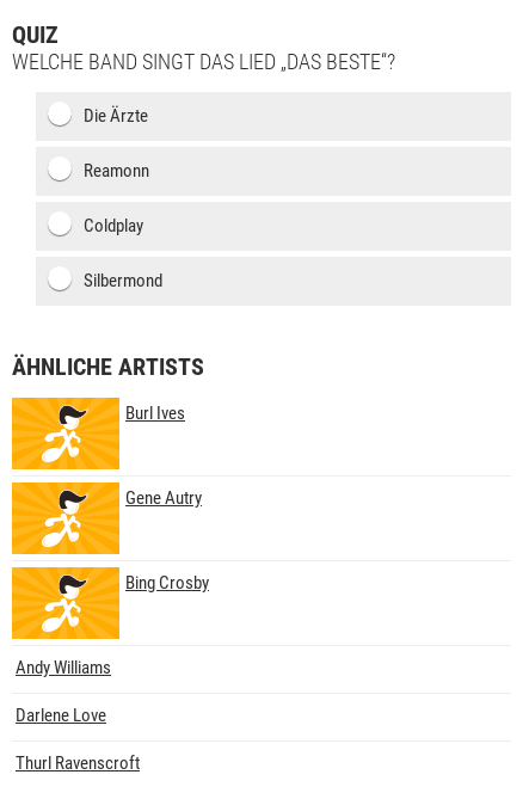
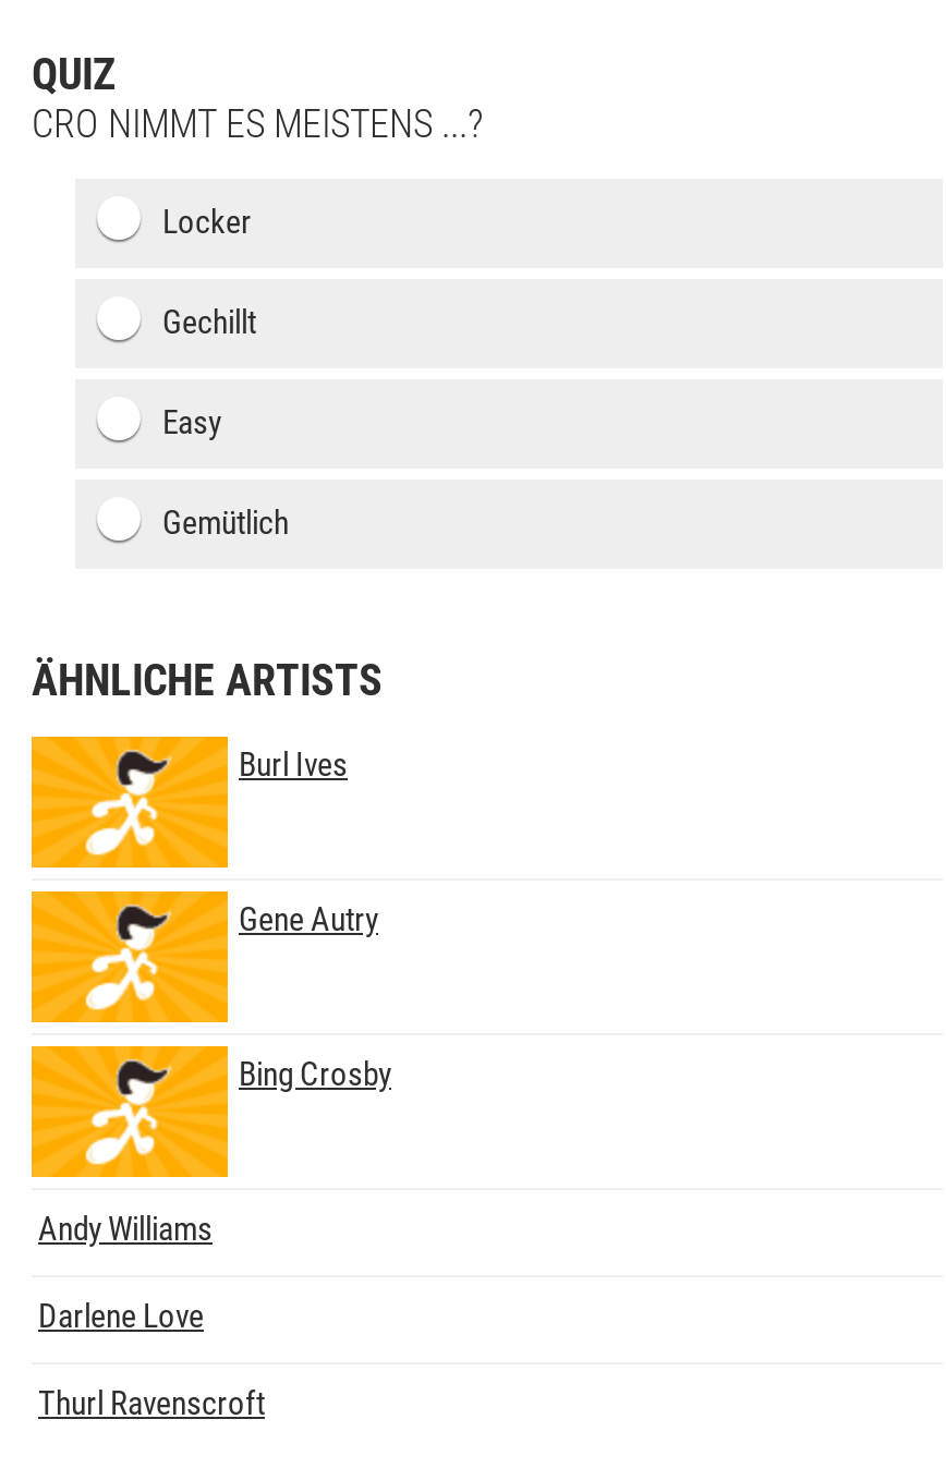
- WELCHE BAND SINGT DAS LIED „DAS BESTE“?
+ CRO NIMMT ES MEISTENS ...?

- Die Ärzte
+ Locker

- Reamonn
+ Gechillt

- Coldplay
+ Easy

- Silbermond
+ Gemütlich
